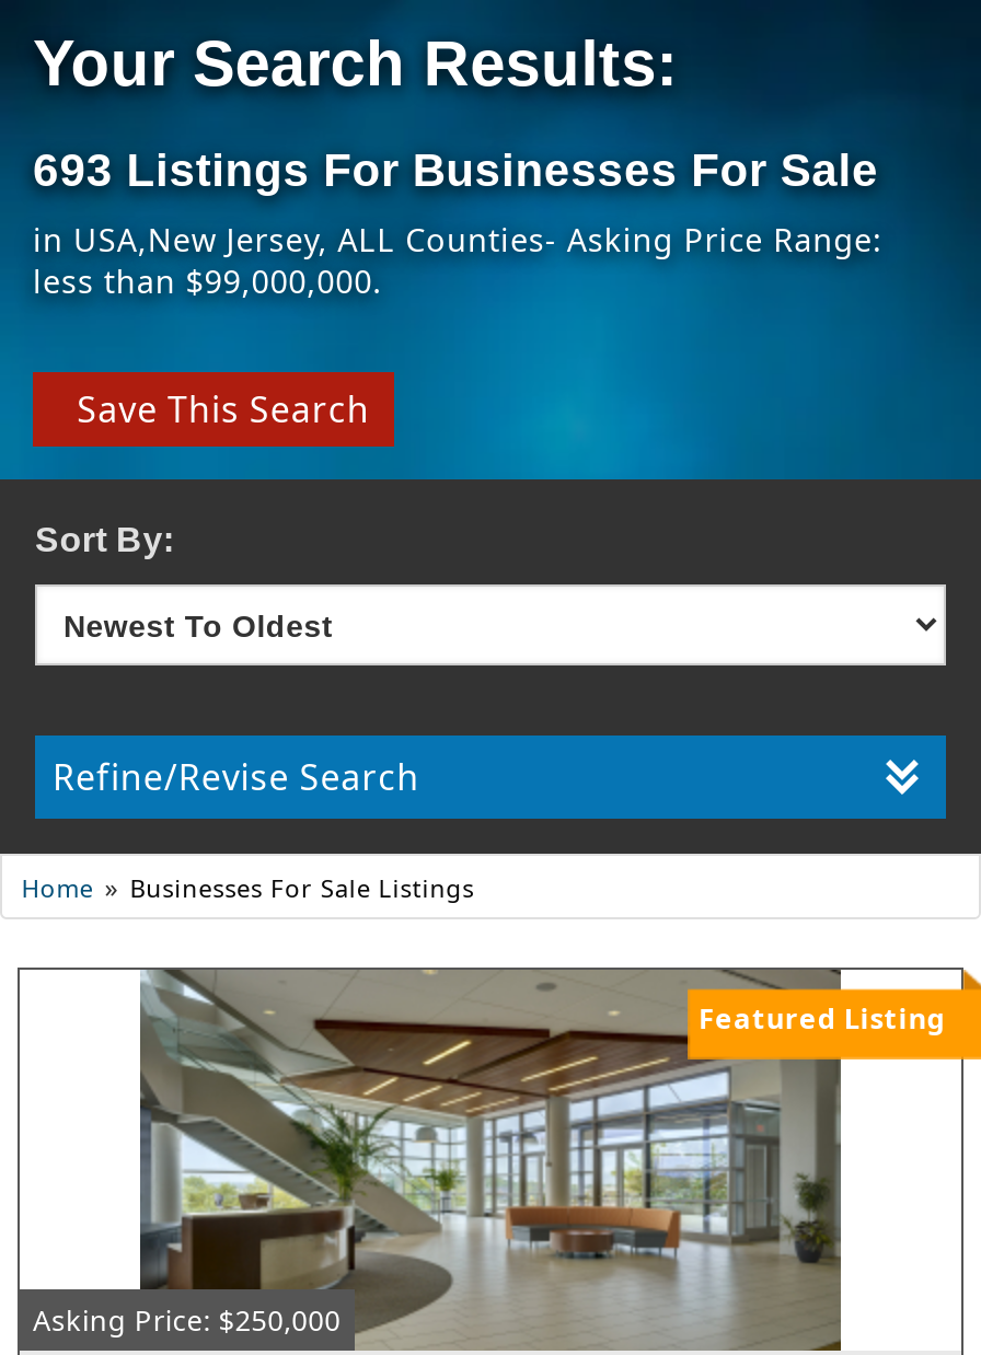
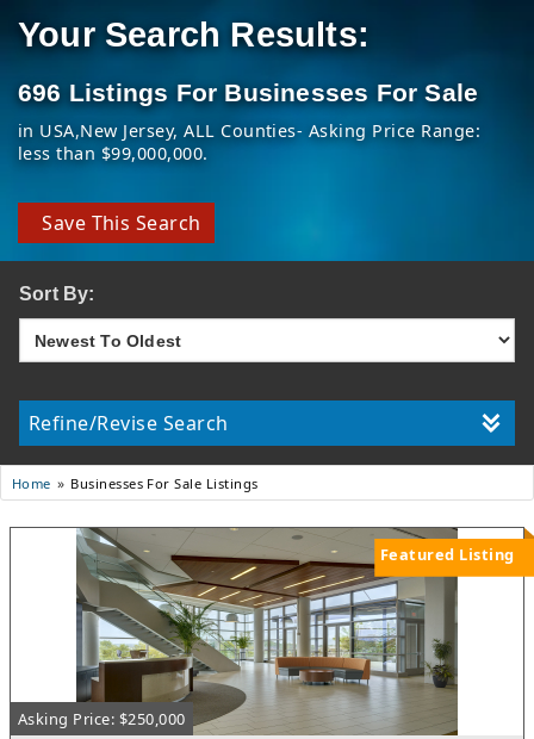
- 693 Listings For Businesses For Sale
+ 696 Listings For Businesses For Sale
